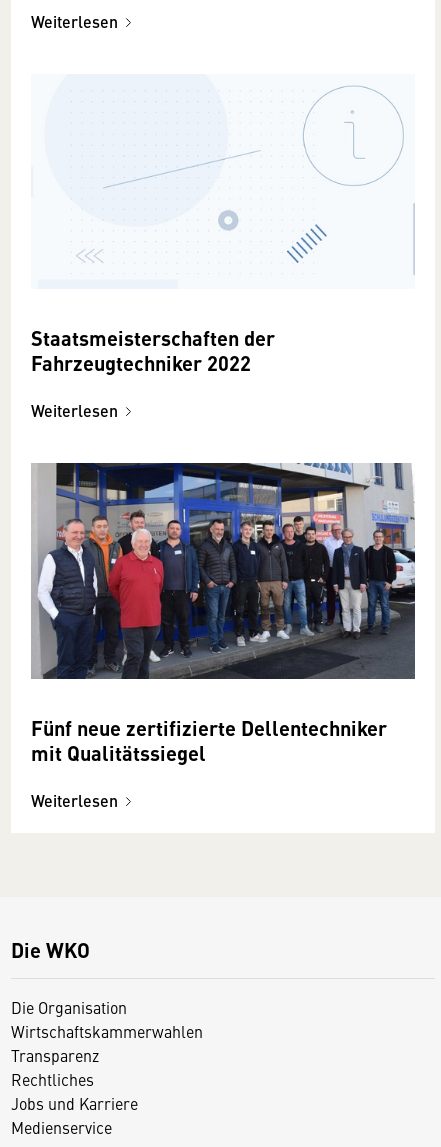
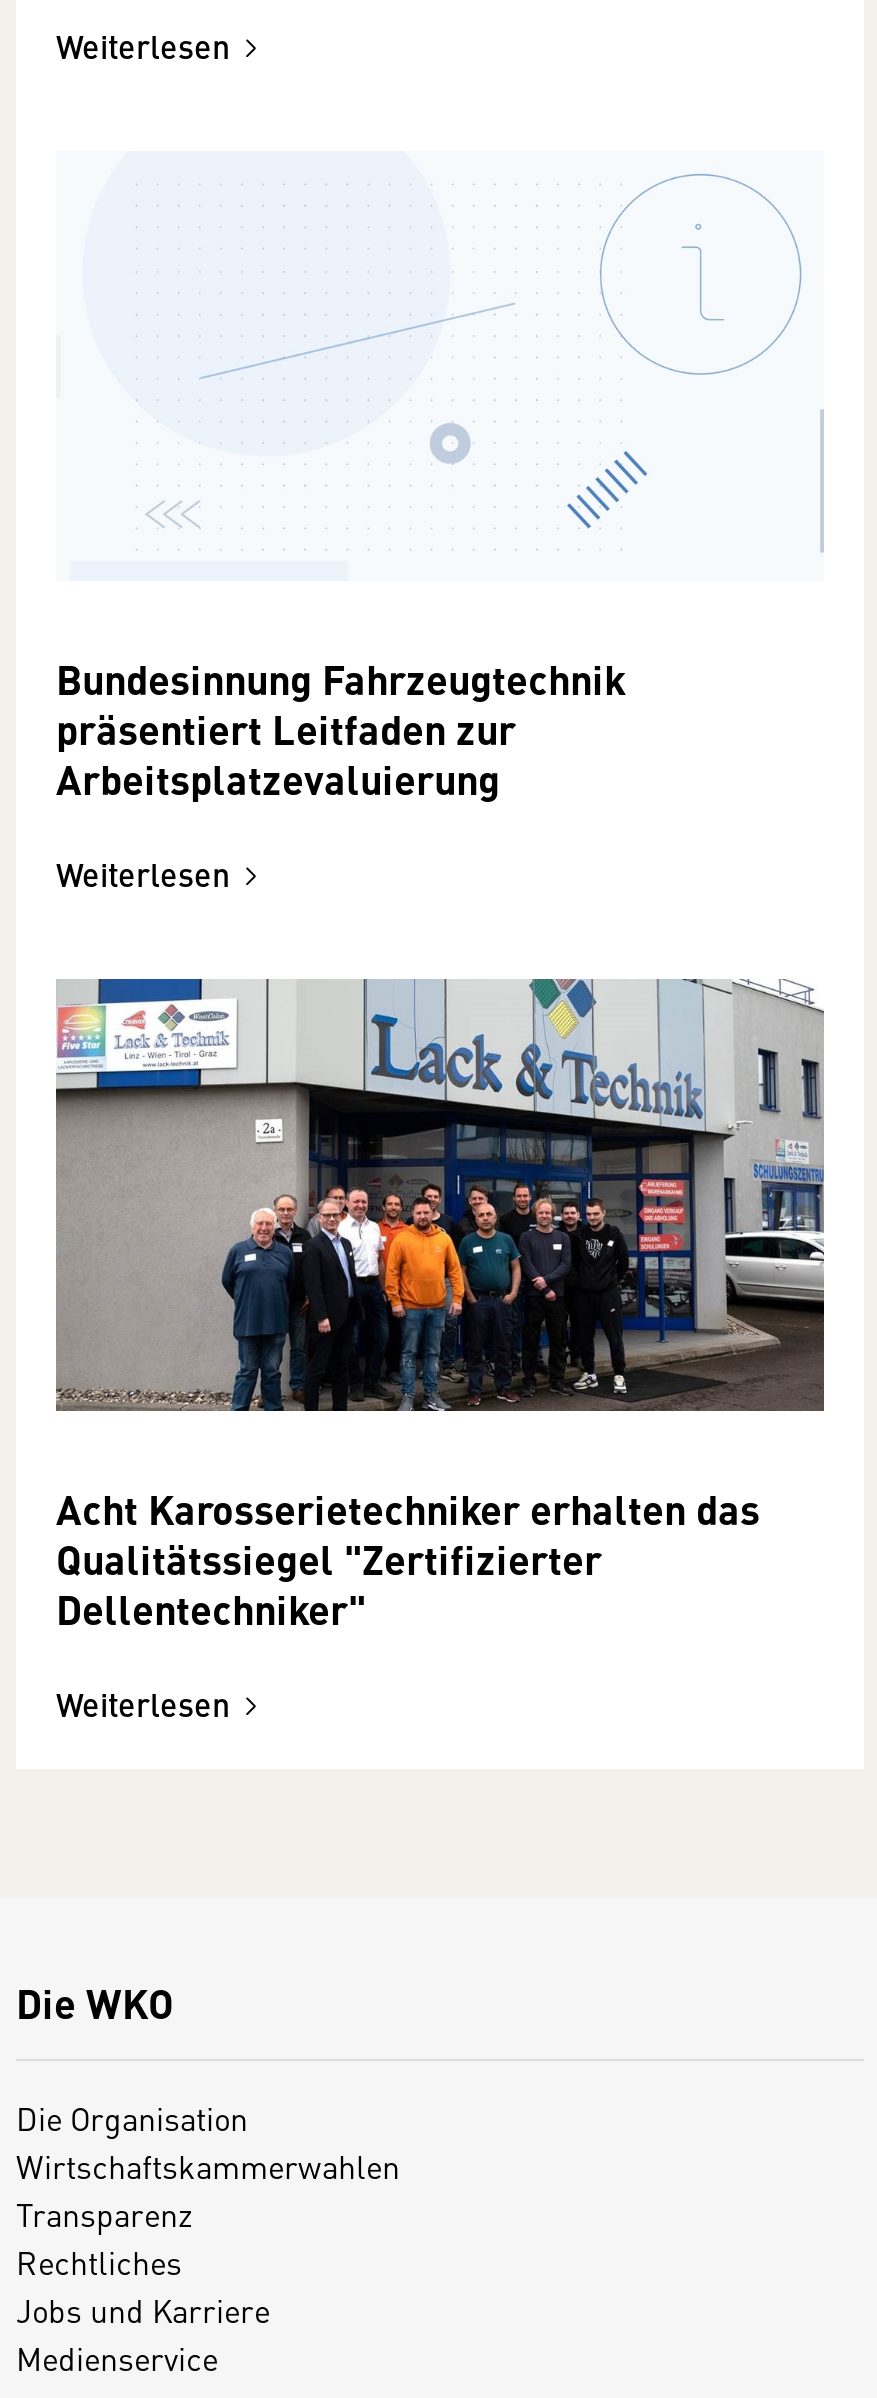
- Staatsmeisterschaften der
- Fahrzeugtechniker 2022
+ Bundesinnung Fahrzeugtechnik
+ präsentiert Leitfaden zur
+ Arbeitsplatzevaluierung

- [image]
- Fünf neue zertifizierte Dellentechniker
- mit Qualitätssiegel
+ [image]
+ Acht Karosserietechniker erhalten das
+ Qualitätssiegel "Zertifizierter
+ Dellentechniker"
